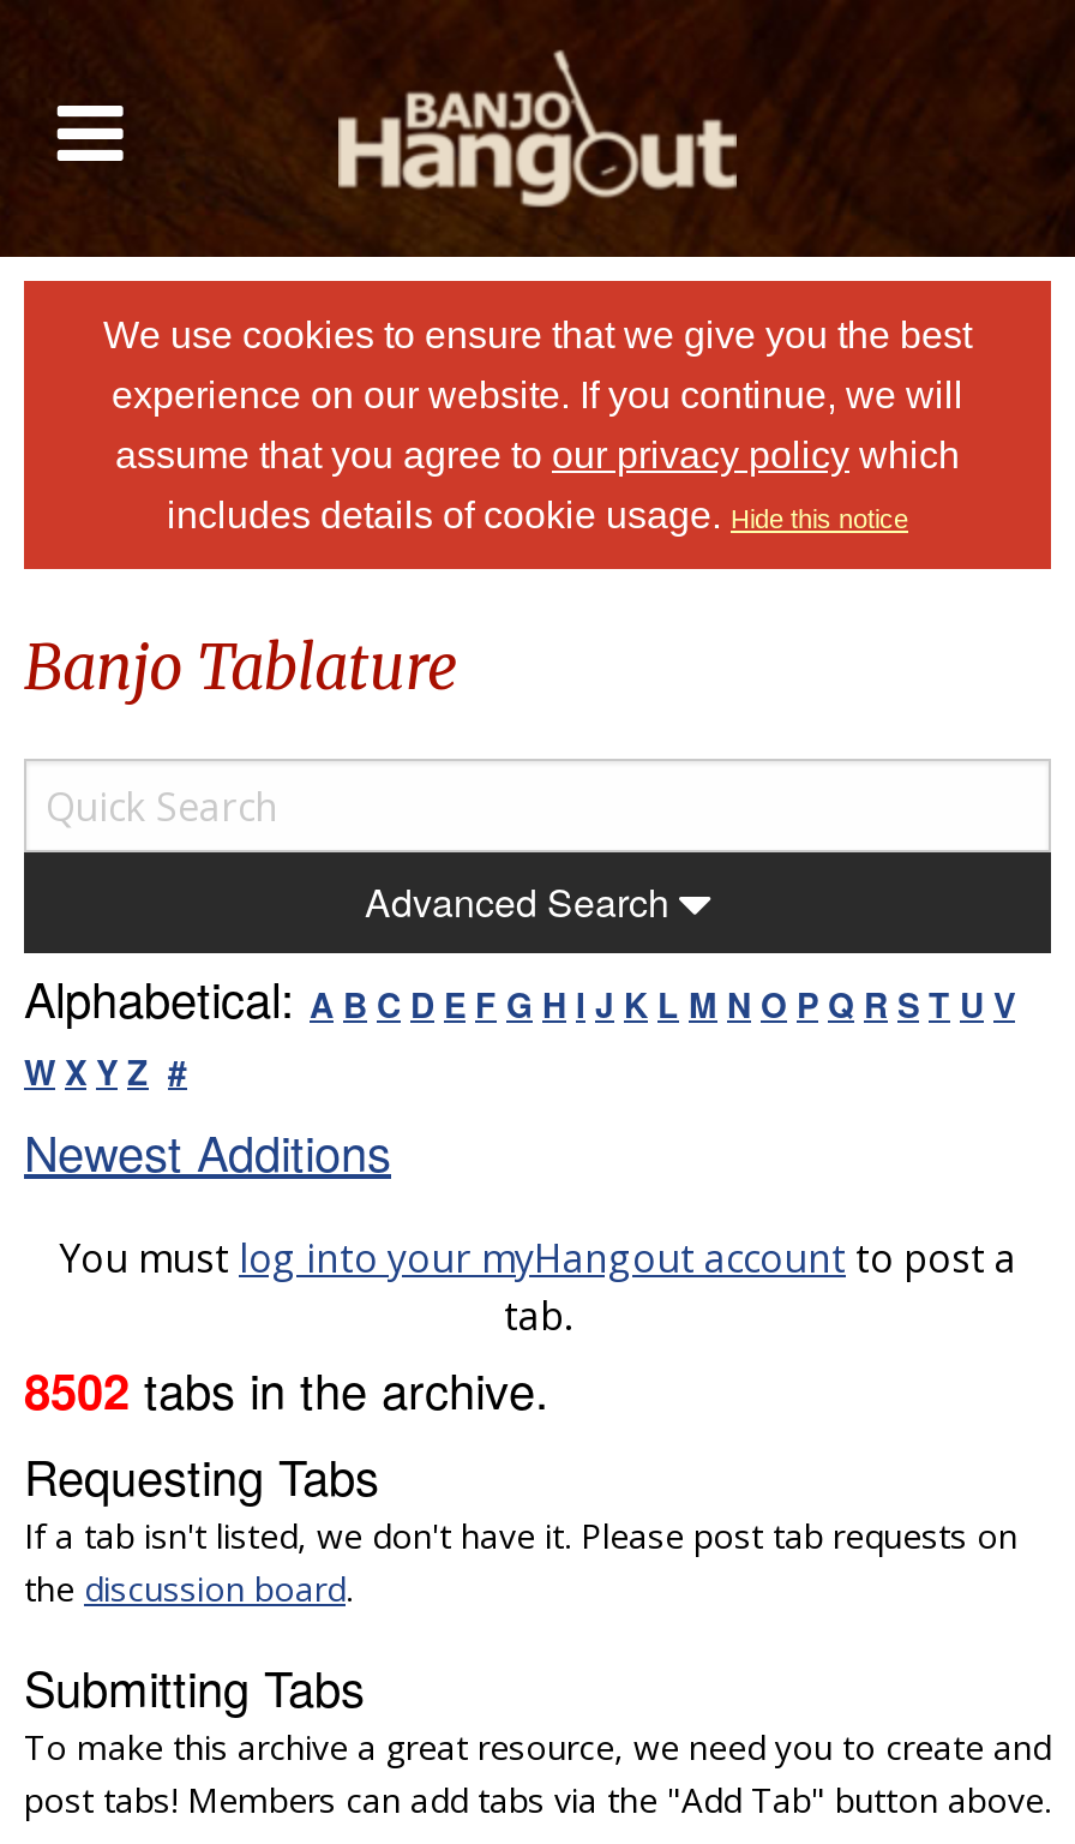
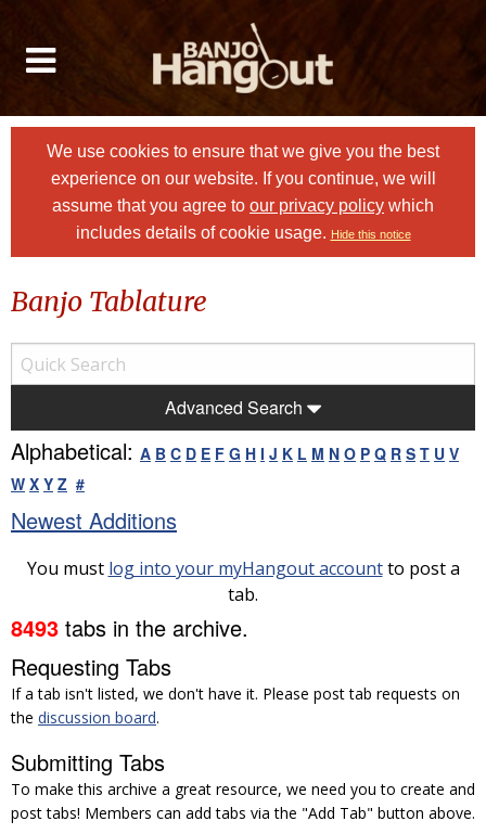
- 8502 tabs in the archive.
+ 8493 tabs in the archive.
